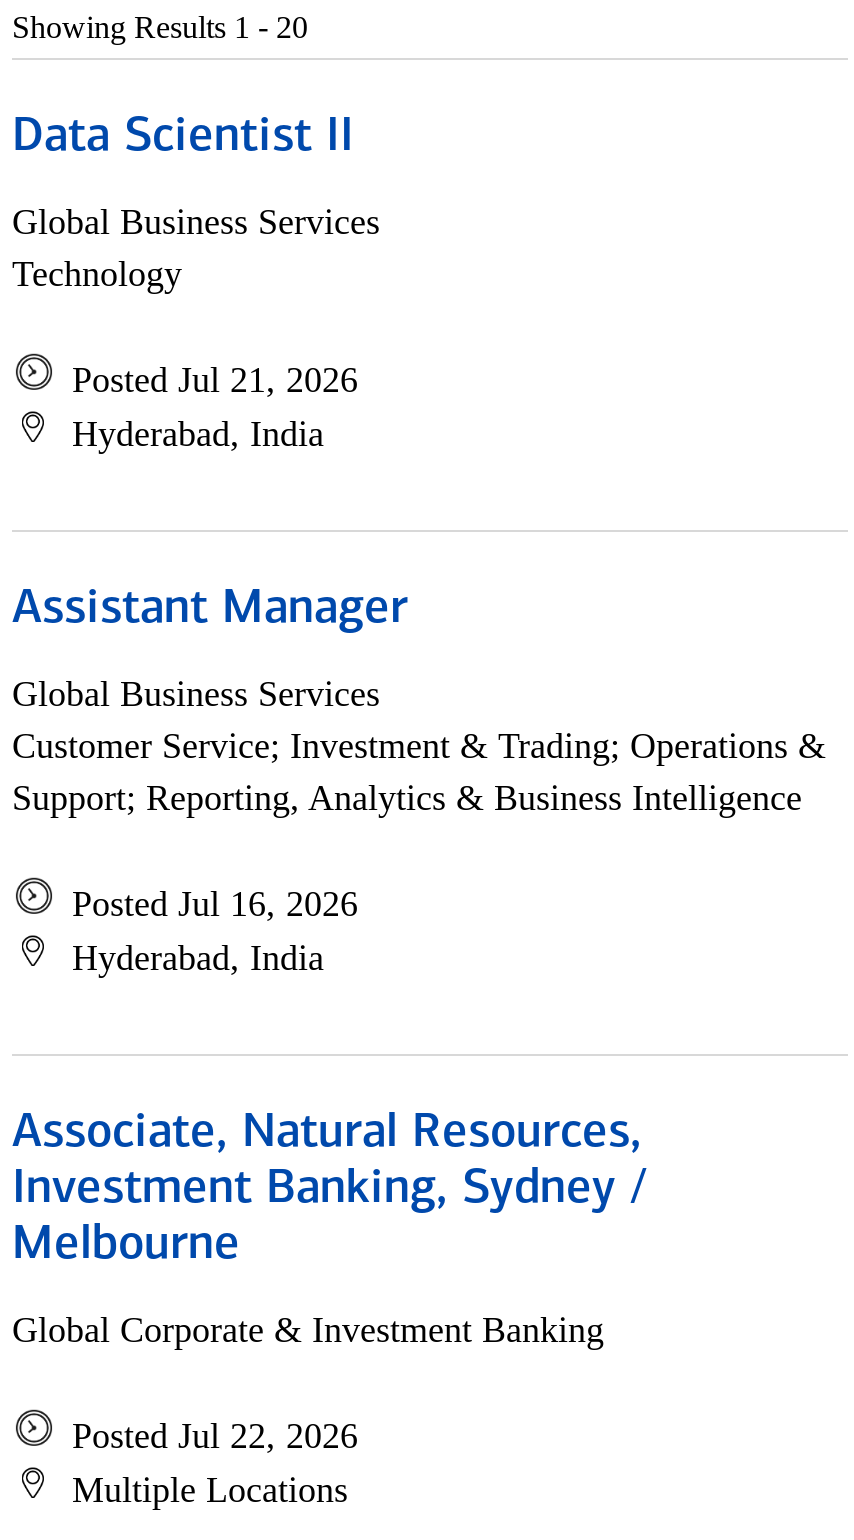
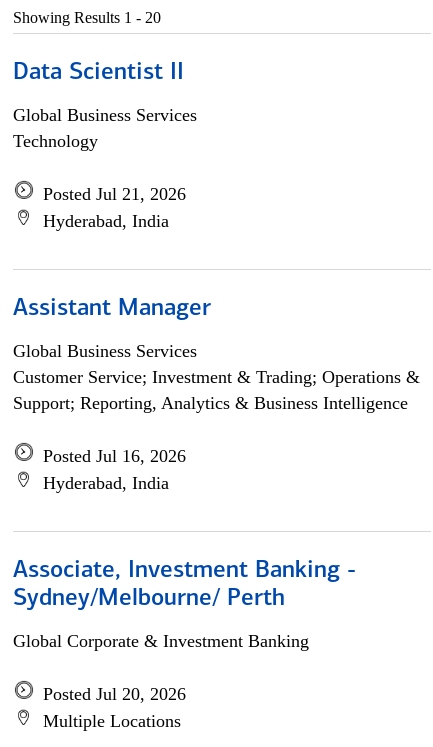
- Associate, Natural Resources,
- Investment Banking, Sydney /
- Melbourne
+ Associate, Investment Banking -
+ Sydney/Melbourne/ Perth

- Posted Jul 22, 2026
+ Posted Jul 20, 2026
